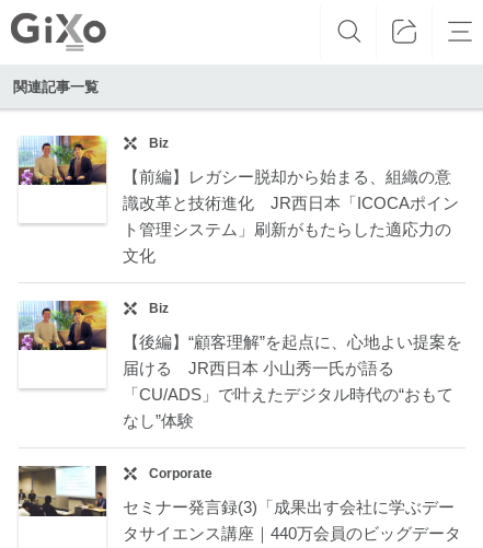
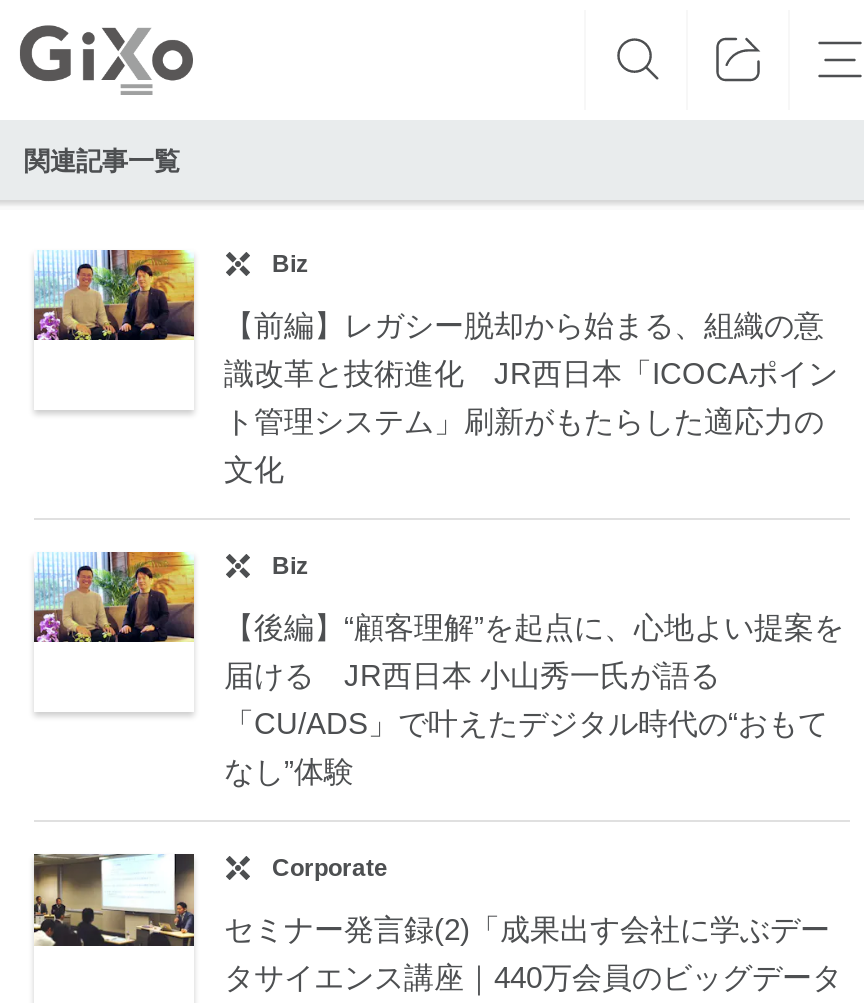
- セミナー発言録(3)「成果出す会社に学ぶデー
+ セミナー発言録(2)「成果出す会社に学ぶデー
